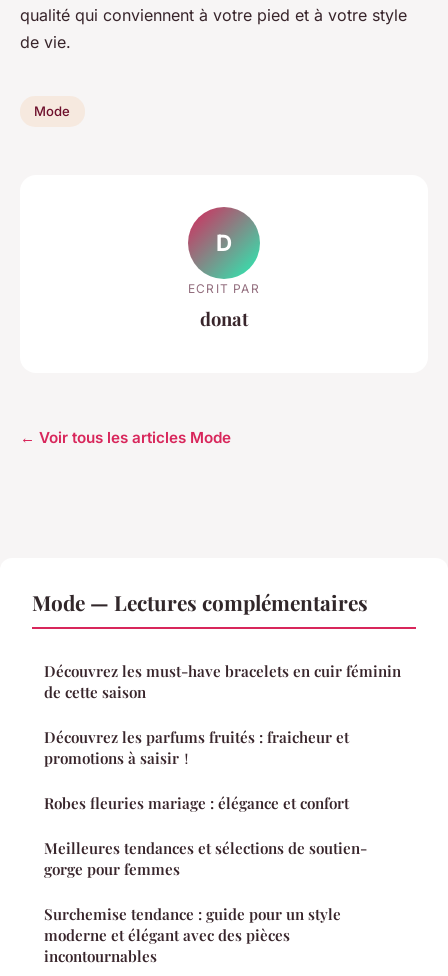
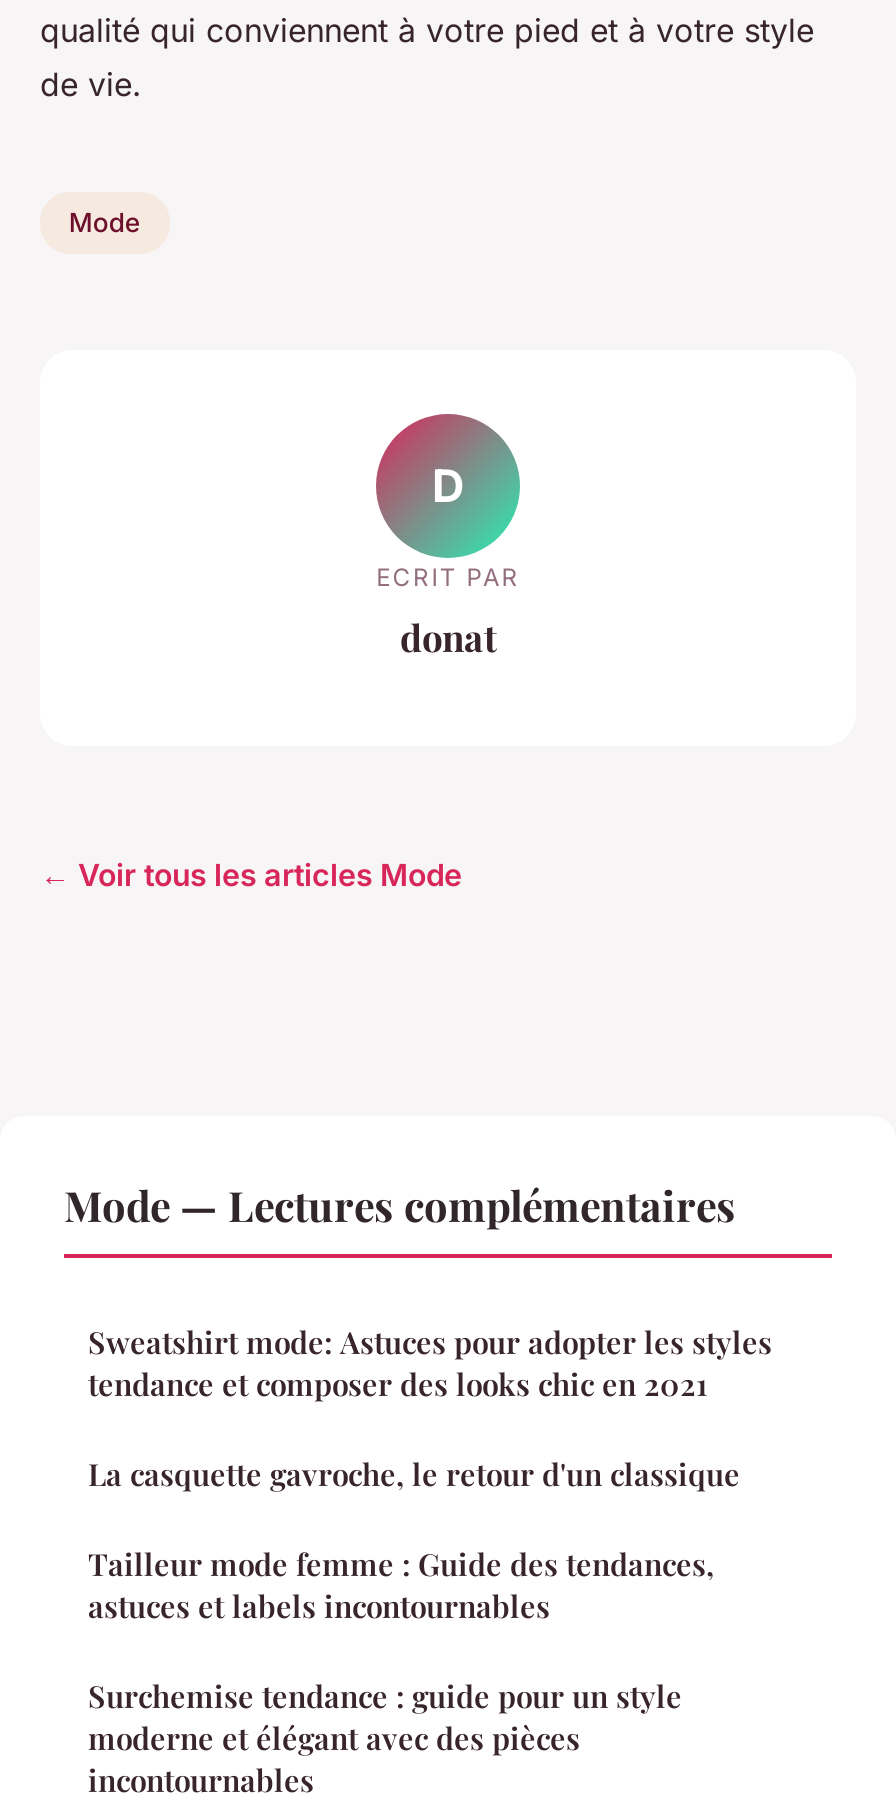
- Découvrez les must-have bracelets en cuir féminin
- de cette saison
- Découvrez les parfums fruités : fraicheur et
- promotions à saisir！
- Robes fleuries mariage : élégance et confort
- Meilleures tendances et sélections de soutien-
- gorge pour femmes
+ Sweatshirt mode: Astuces pour adopter les styles
+ tendance et composer des looks chic en 2021
+ La casquette gavroche, le retour d'un classique
+ Tailleur mode femme : Guide des tendances,
+ astuces et labels incontournables
